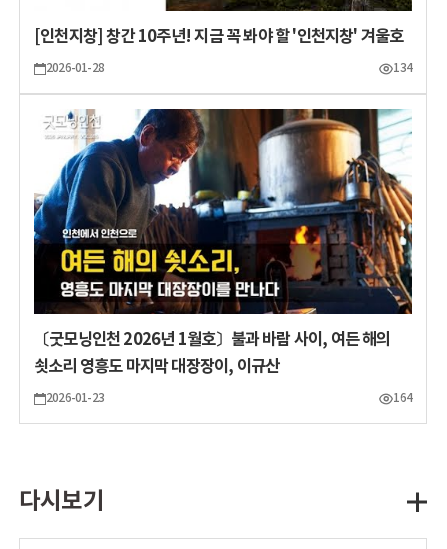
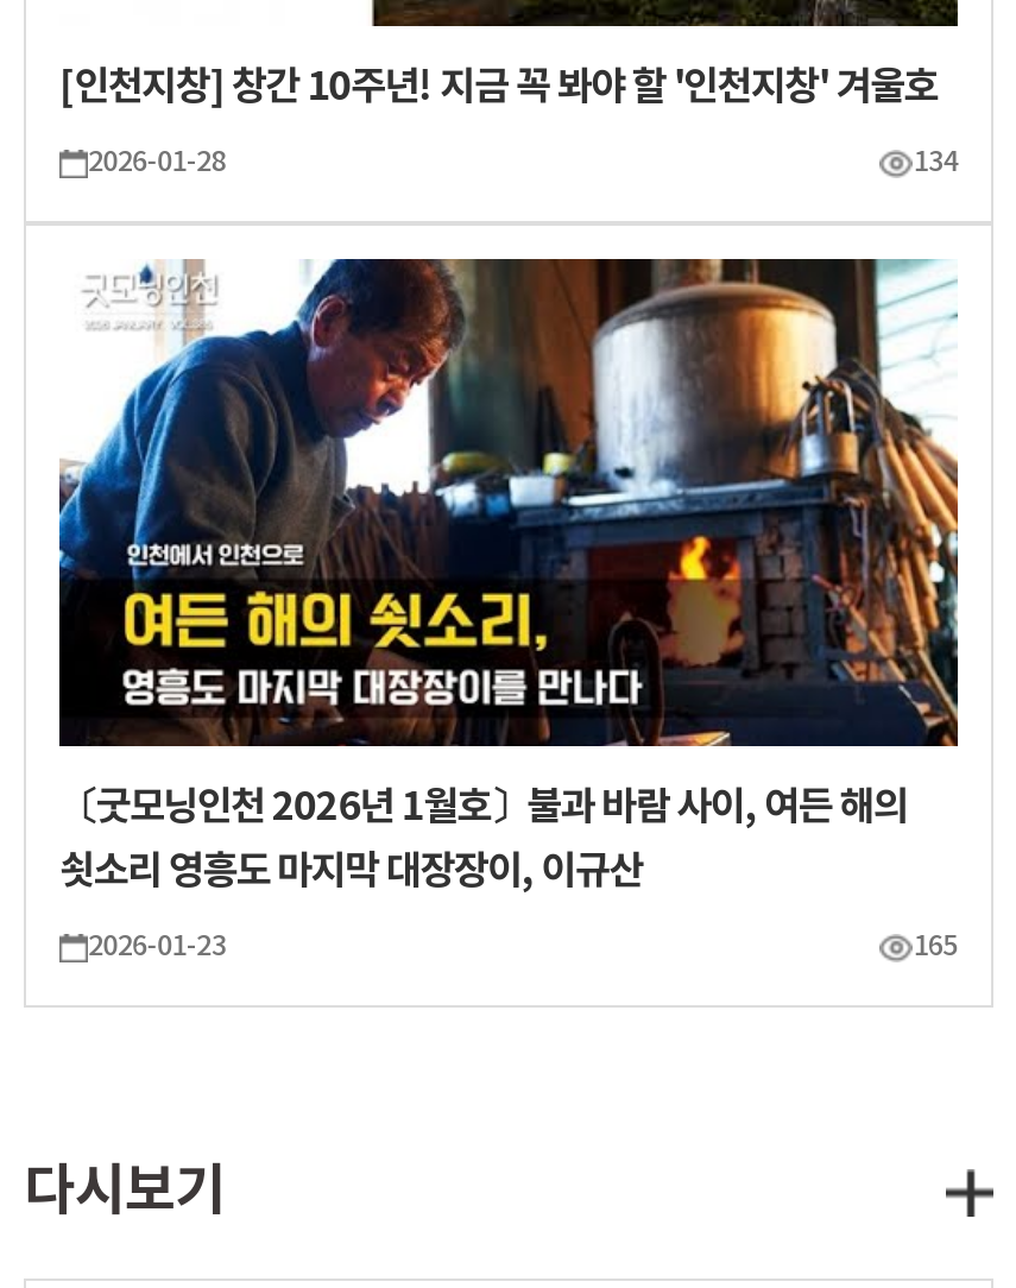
- 164
+ 165
